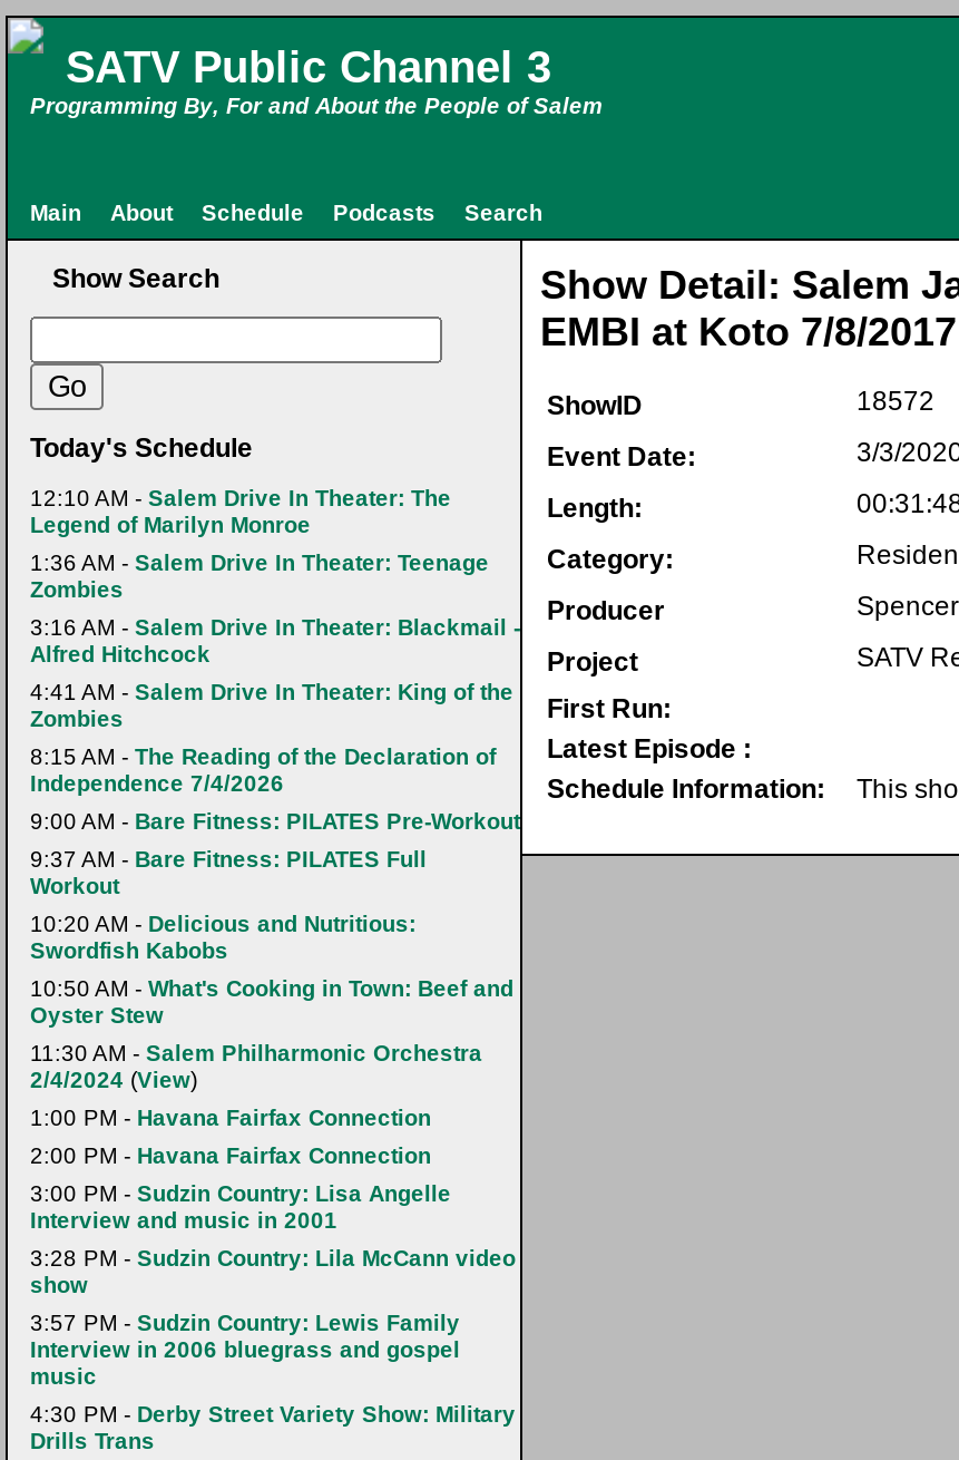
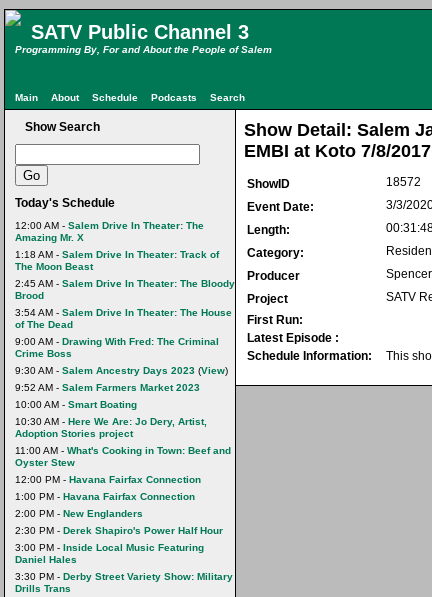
- 12:10 AM - Salem Drive In Theater: The
- Legend of Marilyn Monroe
- 1:36 AM - Salem Drive In Theater: Teenage
- Zombies
- 3:16 AM - Salem Drive In Theater: Blackmail -
- Alfred Hitchcock
- 4:41 AM - Salem Drive In Theater: King of the
- Zombies
- 8:15 AM - The Reading of the Declaration of
- Independence 7/4/2026
- 9:00 AM - Bare Fitness: PILATES Pre-Workout
- 9:37 AM - Bare Fitness: PILATES Full
- Workout
- 10:20 AM - Delicious and Nutritious:
- Swordfish Kabobs
- 10:50 AM - What's Cooking in Town: Beef and
+ 12:00 AM - Salem Drive In Theater: The
+ Amazing Mr. X
+ 1:18 AM - Salem Drive In Theater: Track of
+ The Moon Beast
+ 2:45 AM - Salem Drive In Theater: The Bloody
+ Brood
+ 3:54 AM - Salem Drive In Theater: The House
+ of The Dead
+ 9:00 AM - Drawing With Fred: The Criminal
+ Crime Boss
+ 9:30 AM - Salem Ancestry Days 2023 (View)
+ 9:52 AM - Salem Farmers Market 2023
+ 10:00 AM - Smart Boating
+ 10:30 AM - Here We Are: Jo Dery, Artist,
+ Adoption Stories project
+ 11:00 AM - What's Cooking in Town: Beef and

- 11:30 AM - Salem Philharmonic Orchestra
- 2/4/2024 (View)
+ 12:00 PM - Havana Fairfax Connection

- 2:00 PM - Havana Fairfax Connection
- 3:00 PM - Sudzin Country: Lisa Angelle
- Interview and music in 2001
- 3:28 PM - Sudzin Country: Lila McCann video
- show
- 3:57 PM - Sudzin Country: Lewis Family
- Interview in 2006 bluegrass and gospel
- music
- 4:30 PM - Derby Street Variety Show: Military
+ 2:00 PM - New Englanders
+ 2:30 PM - Derek Shapiro's Power Half Hour
+ 3:00 PM - Inside Local Music Featuring
+ Daniel Hales
+ 3:30 PM - Derby Street Variety Show: Military
